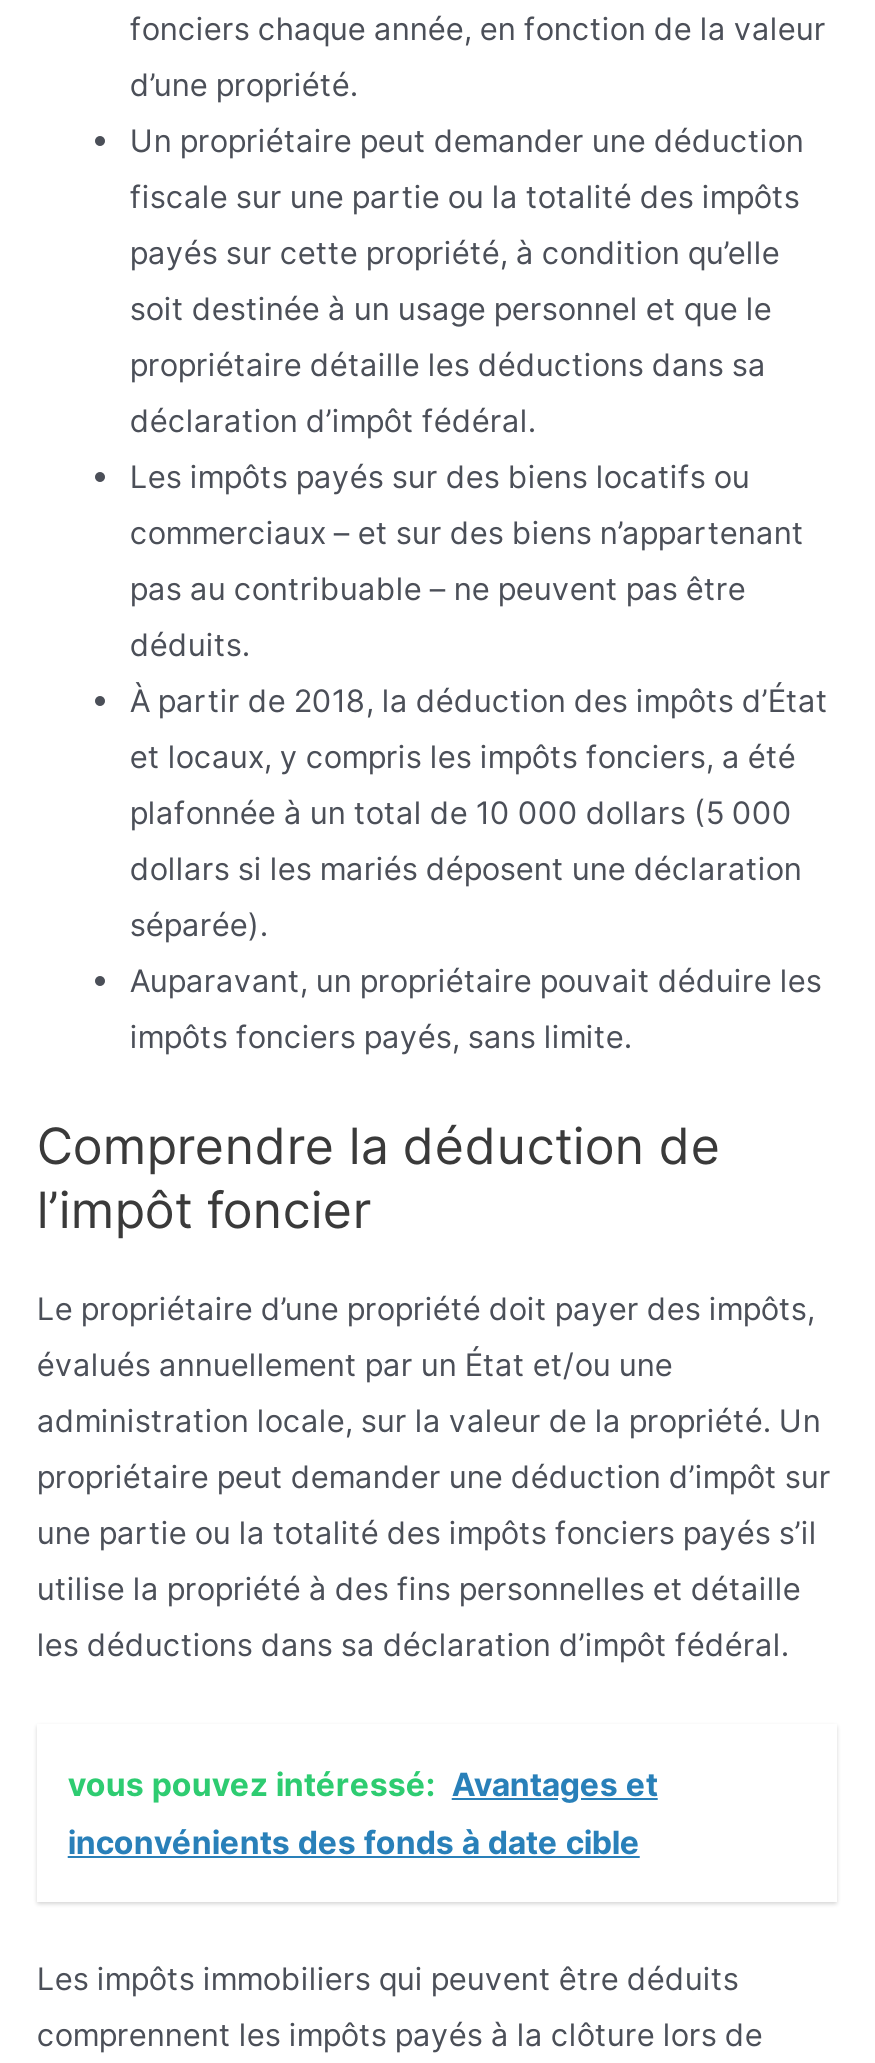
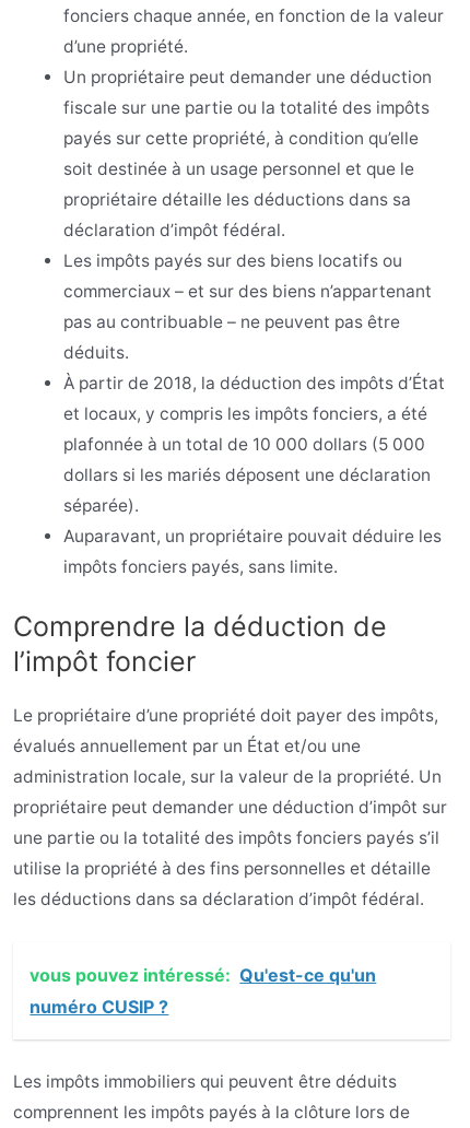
- vous pouvez intéressé: Avantages et
- inconvénients des fonds à date cible
+ vous pouvez intéressé: Qu'est-ce qu'un
+ numéro CUSIP ?
